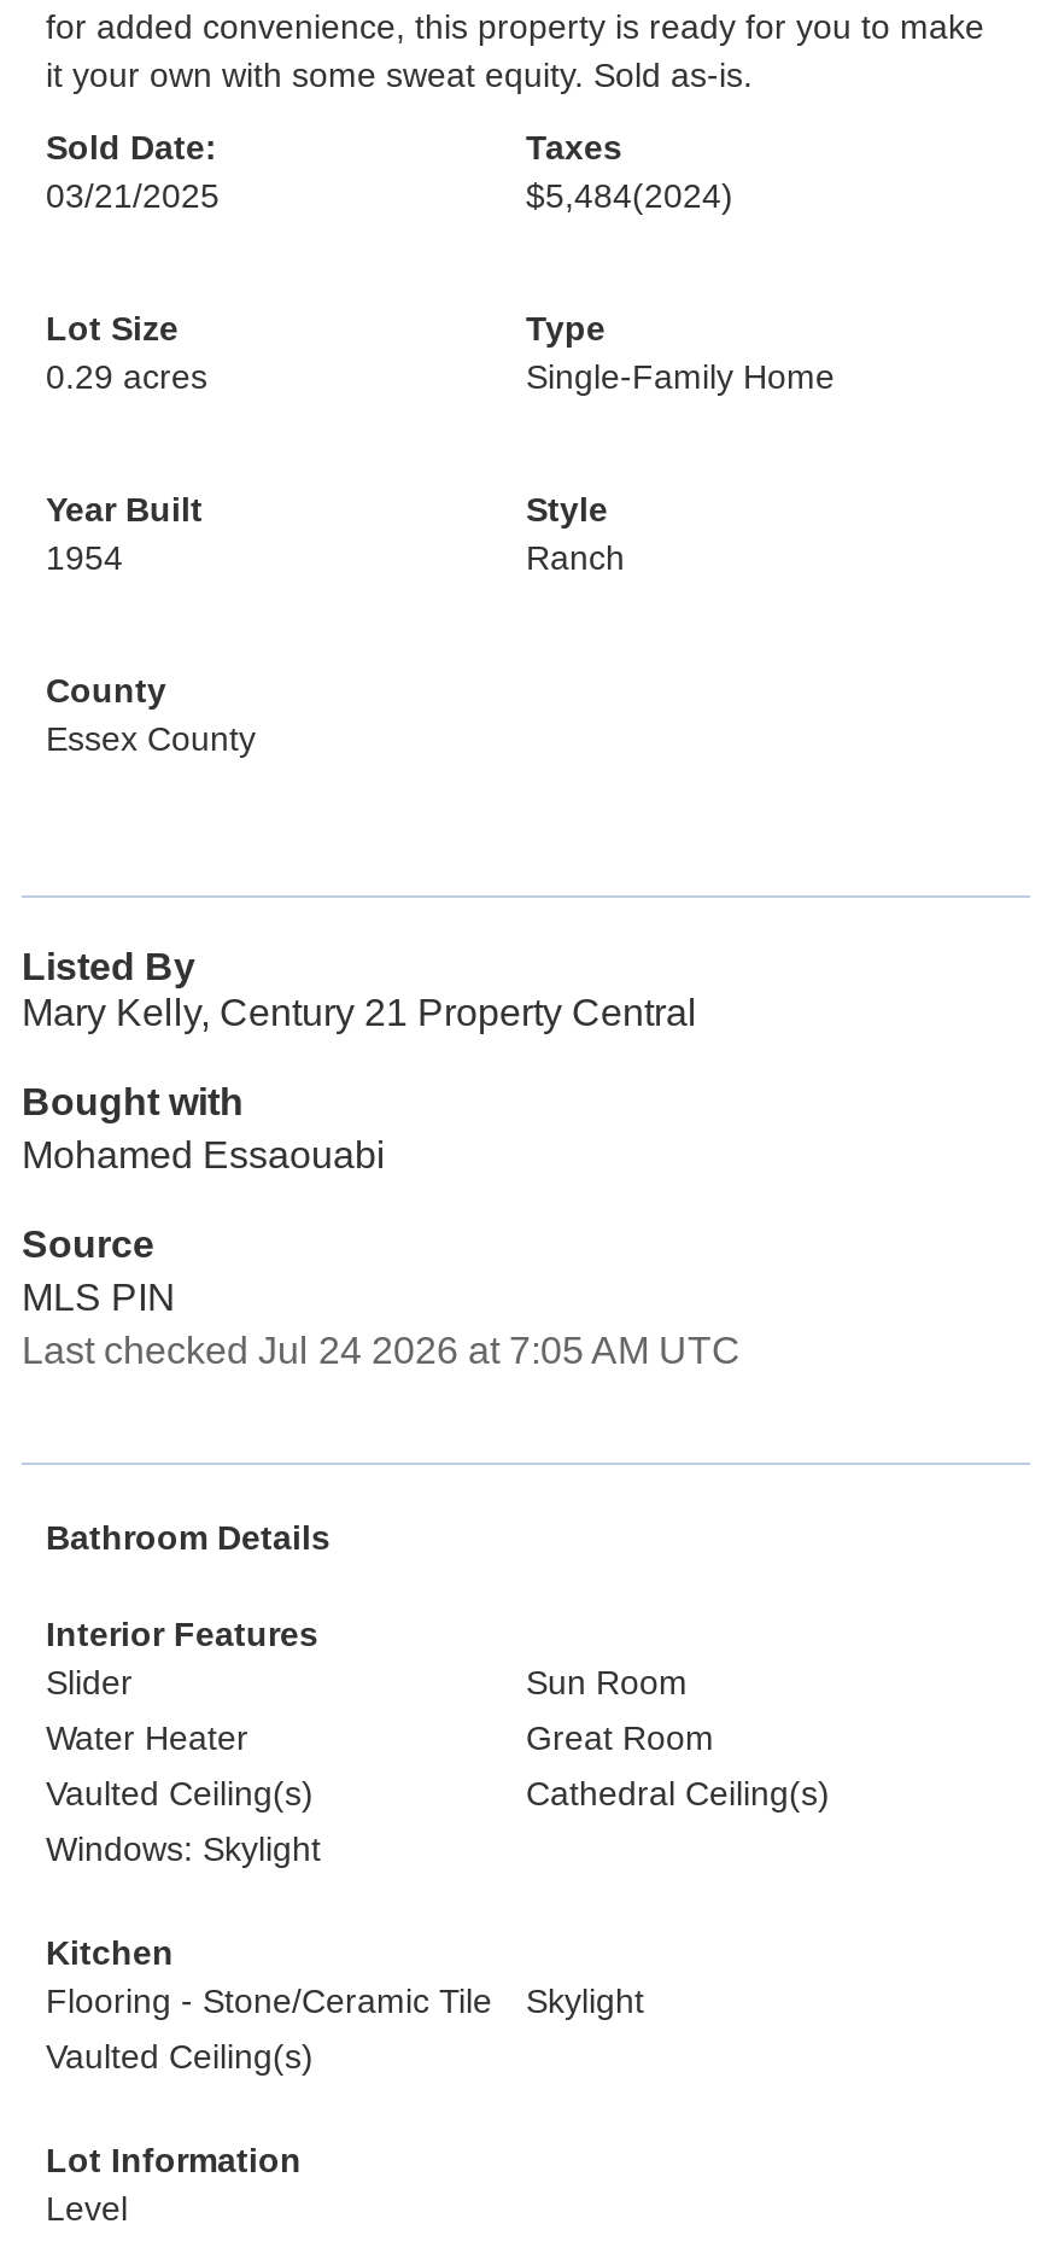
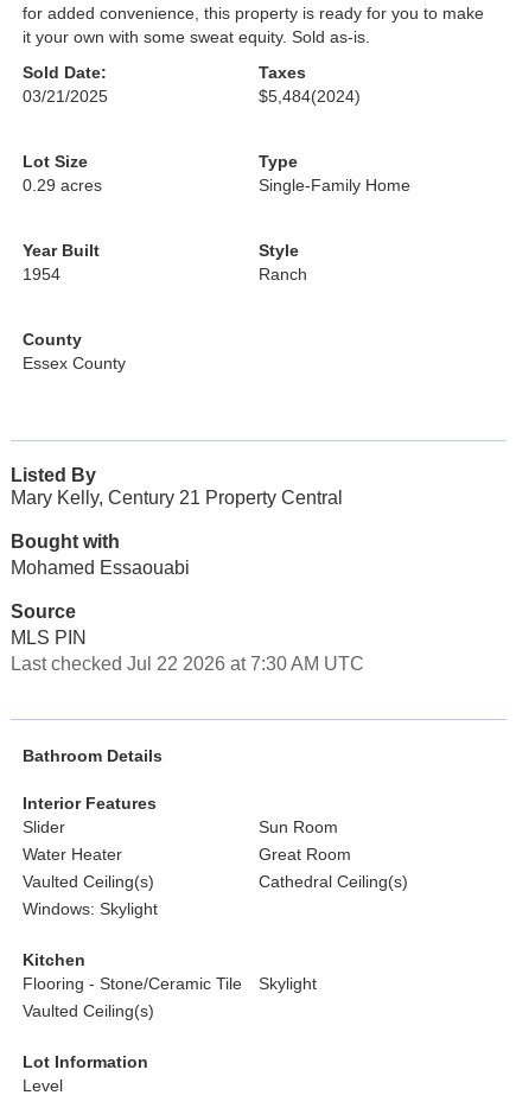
- Last checked Jul 24 2026 at 7:05 AM UTC
+ Last checked Jul 22 2026 at 7:30 AM UTC
